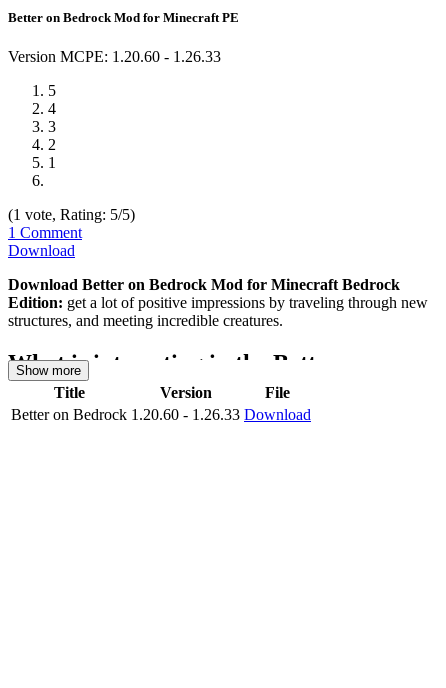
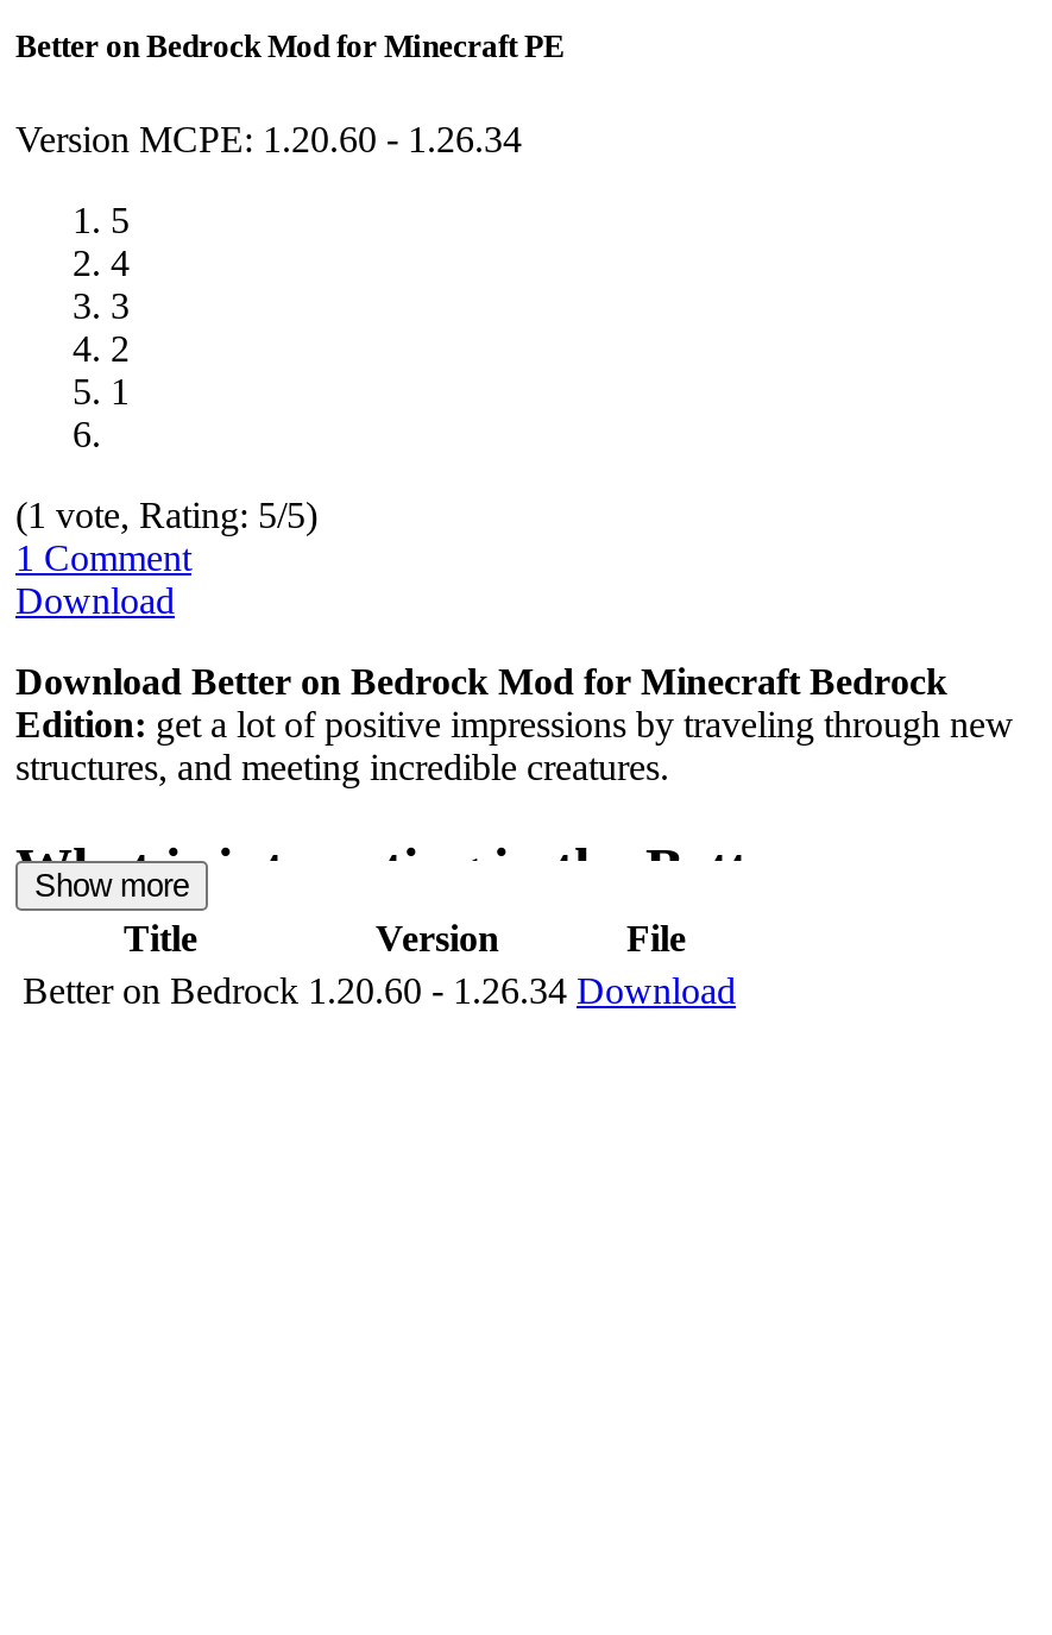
- Version MCPE: 1.20.60 - 1.26.33
+ Version MCPE: 1.20.60 - 1.26.34

- Better on Bedrock 1.20.60 - 1.26.33 Download
+ Better on Bedrock 1.20.60 - 1.26.34 Download
